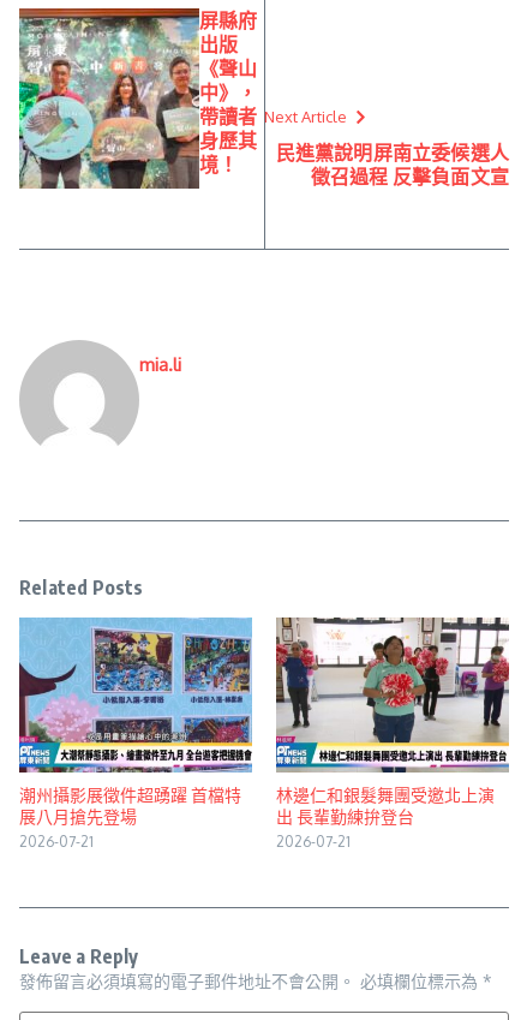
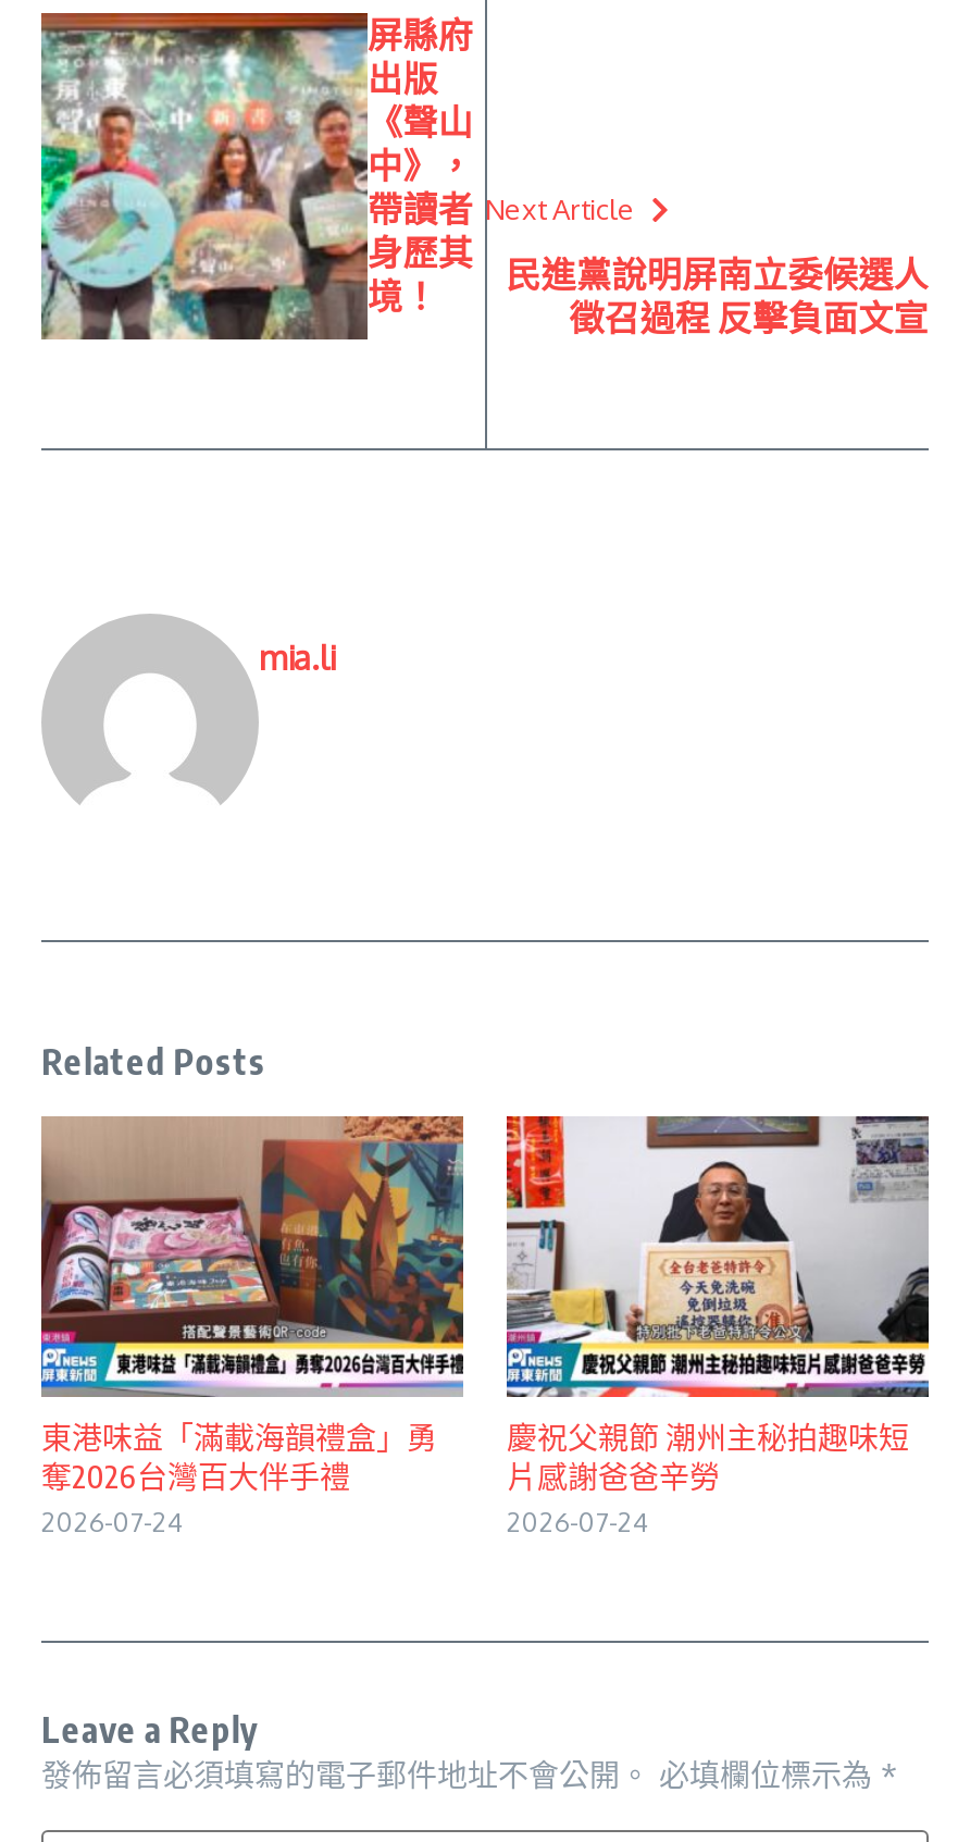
- [image]
- 潮州攝影展徵件超踴躍 首檔特
- 展八月搶先登場
- 2026-07-21
+ [image]
+ 東港味益「滿載海韻禮盒」勇
+ 奪2026台灣百大伴手禮
+ 2026-07-24

- [image]
- 林邊仁和銀髮舞團受邀北上演
- 出 長輩勤練拚登台
- 2026-07-21
+ [image]
+ 慶祝父親節 潮州主秘拍趣味短
+ 片感謝爸爸辛勞
+ 2026-07-24
